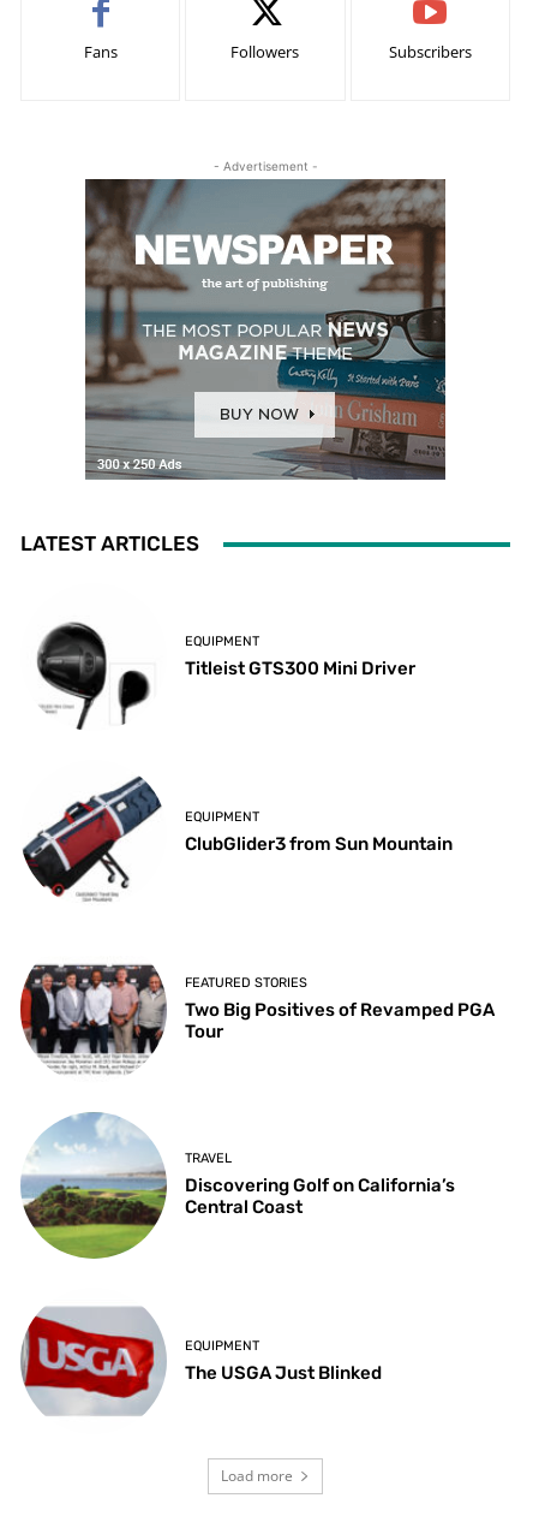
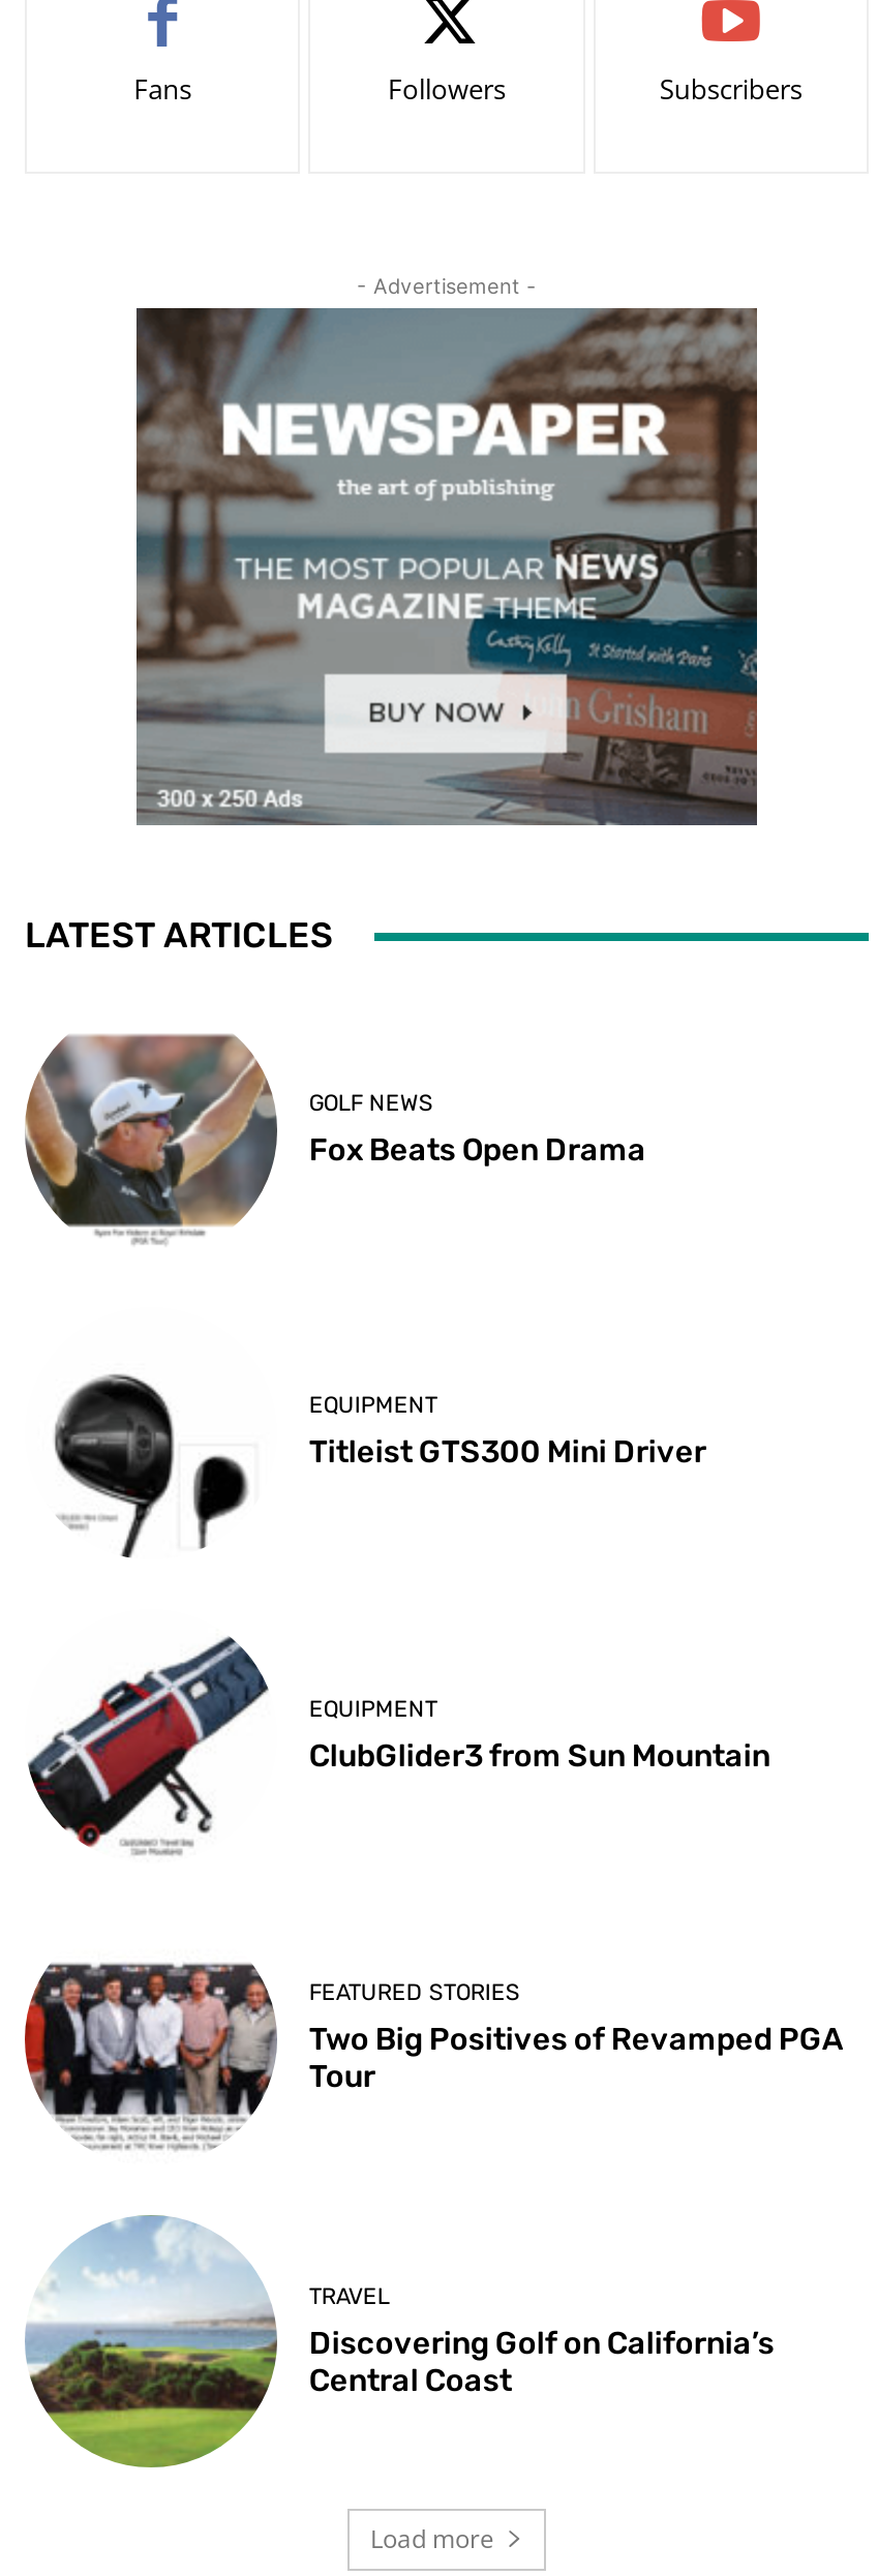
+ [image]
+ GOLF NEWS
+ Fox Beats Open Drama

moved down: [image] | EQUIPMENT | Titleist GTS300 Mini Driver | ... | Discovering Golf on California’s | Central Coast

- [image]
- EQUIPMENT
- The USGA Just Blinked
